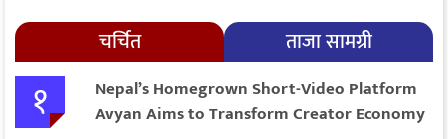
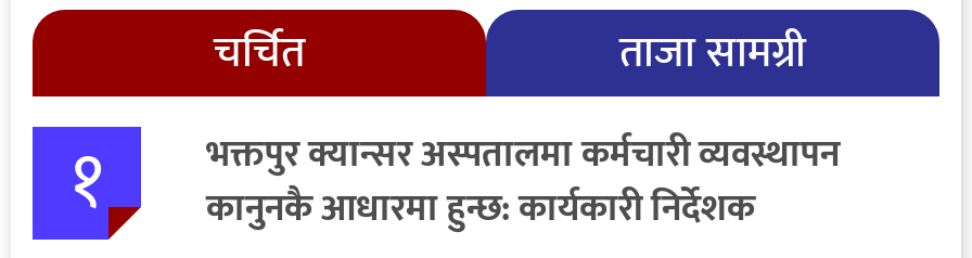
- Nepal’s Homegrown Short-Video Platform
- Avyan Aims to Transform Creator Economy
+ भक्तपुर क्यान्सर अस्पतालमा कर्मचारी व्यवस्थापन
+ कानुनकै आधारमा हुन्छ: कार्यकारी निर्देशक
